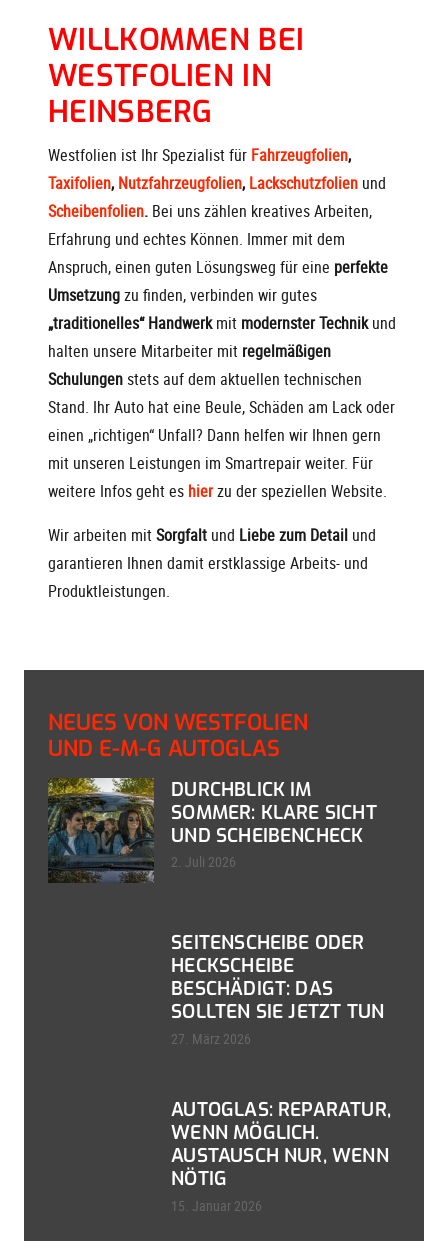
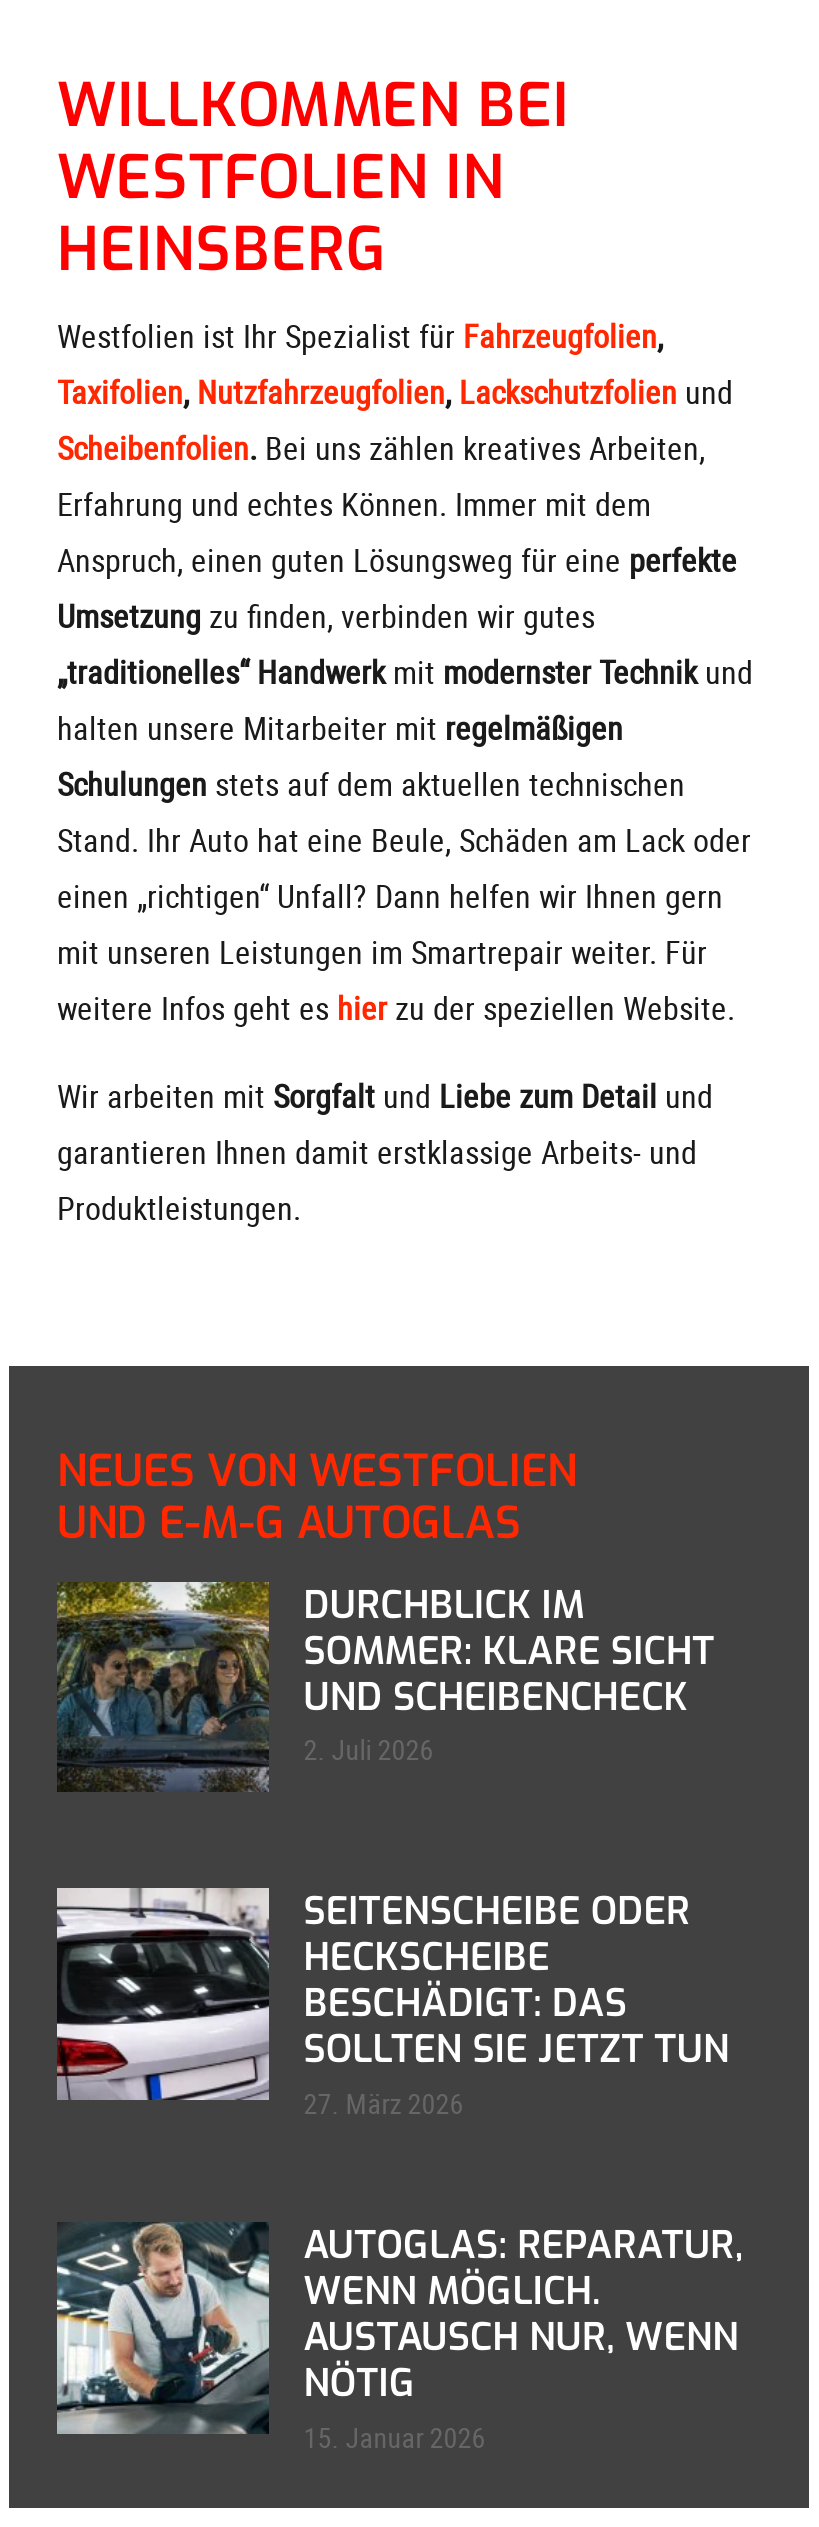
+ [image]

+ [image]
